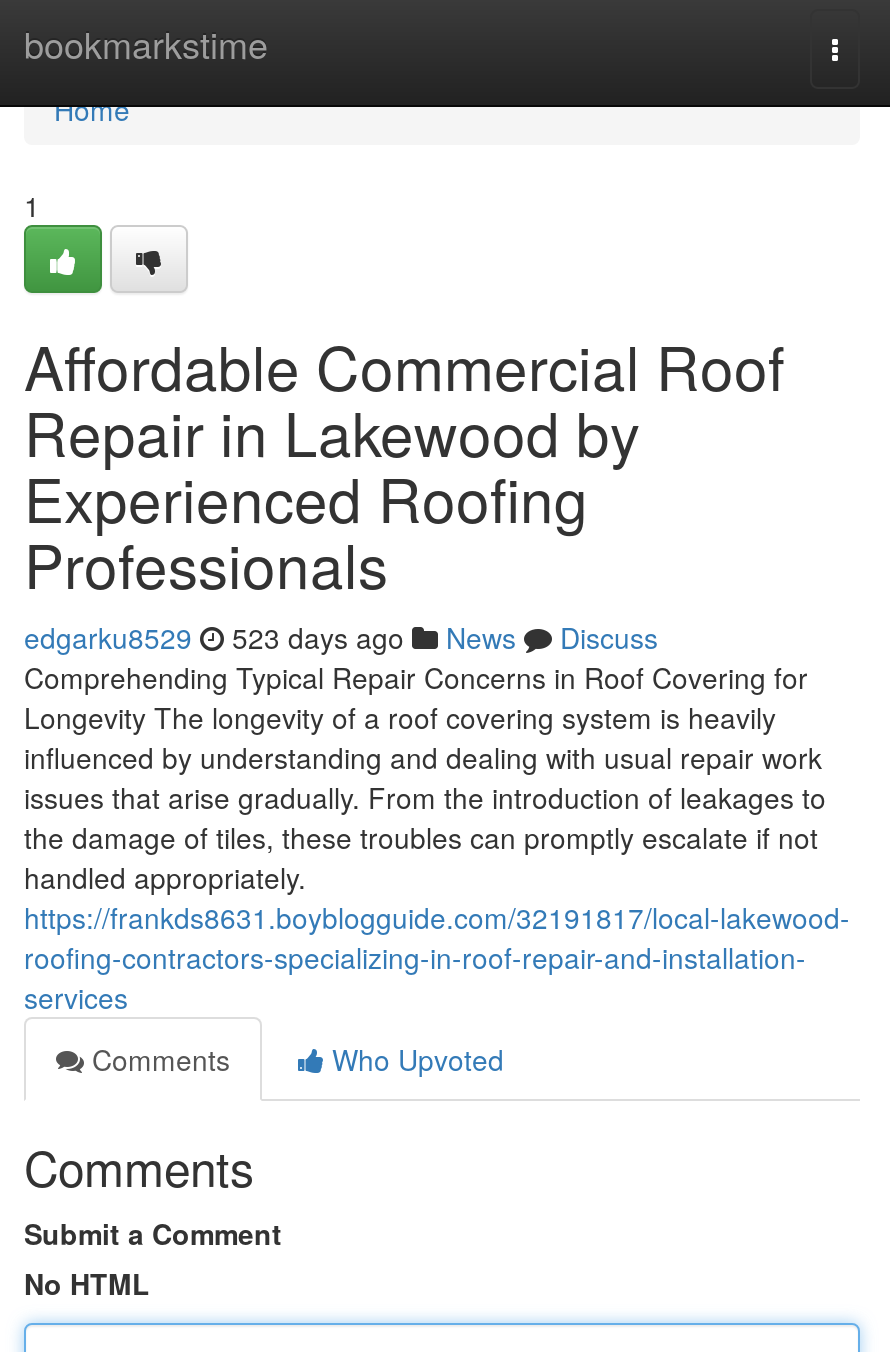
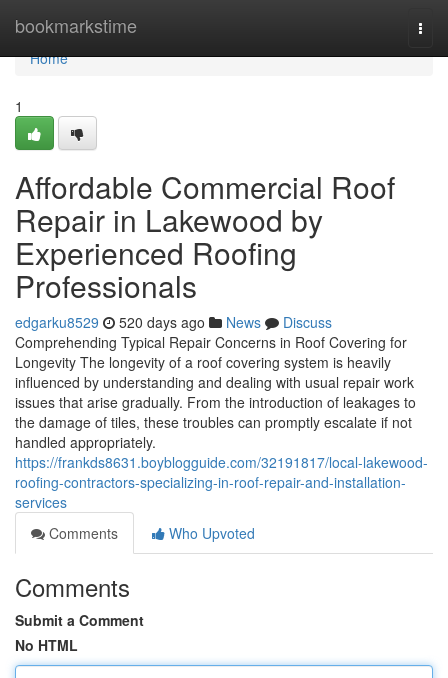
- edgarku8529 523 days ago News Discuss
+ edgarku8529 520 days ago News Discuss
